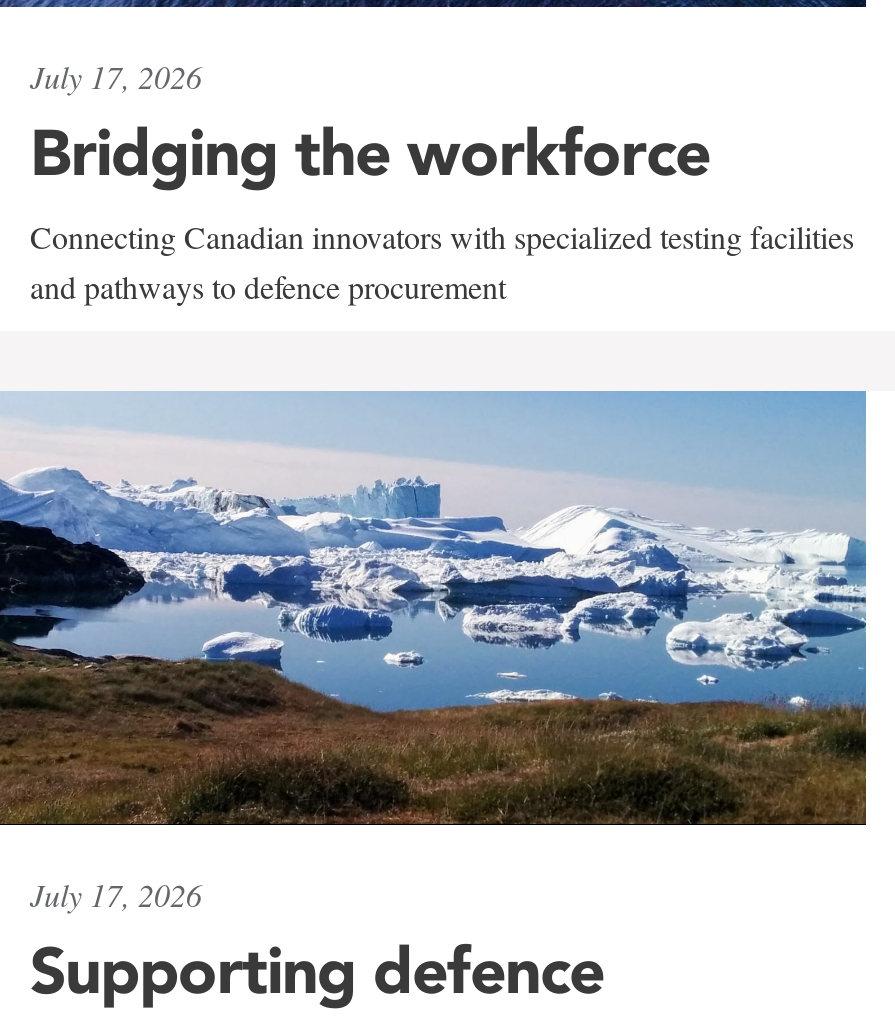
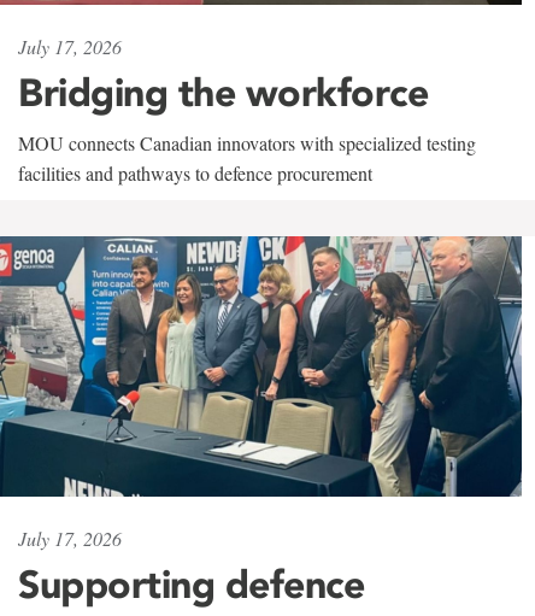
- Connecting Canadian innovators with specialized testing facilities
- and pathways to defence procurement
+ MOU connects Canadian innovators with specialized testing
+ facilities and pathways to defence procurement

- [image]
+ [image]
